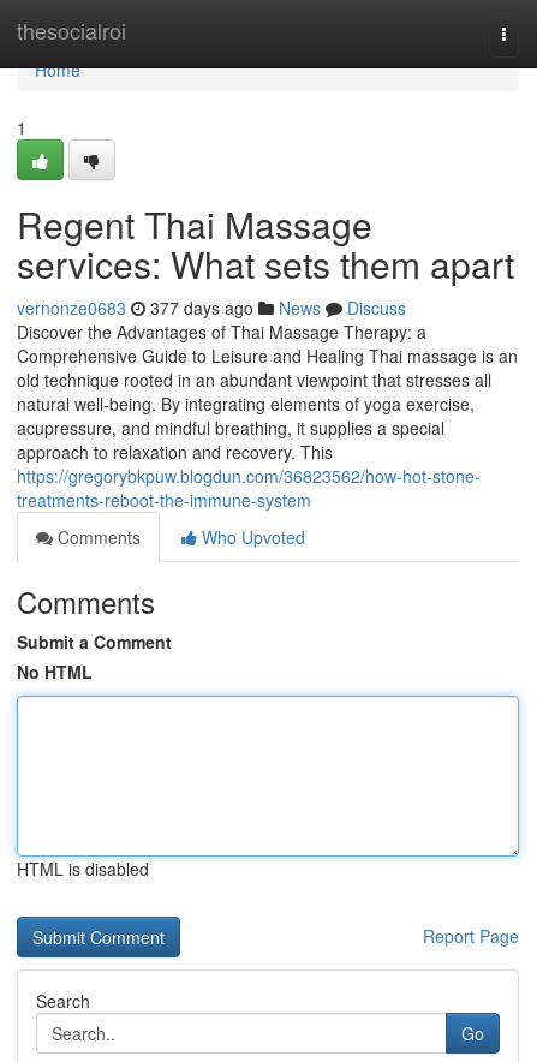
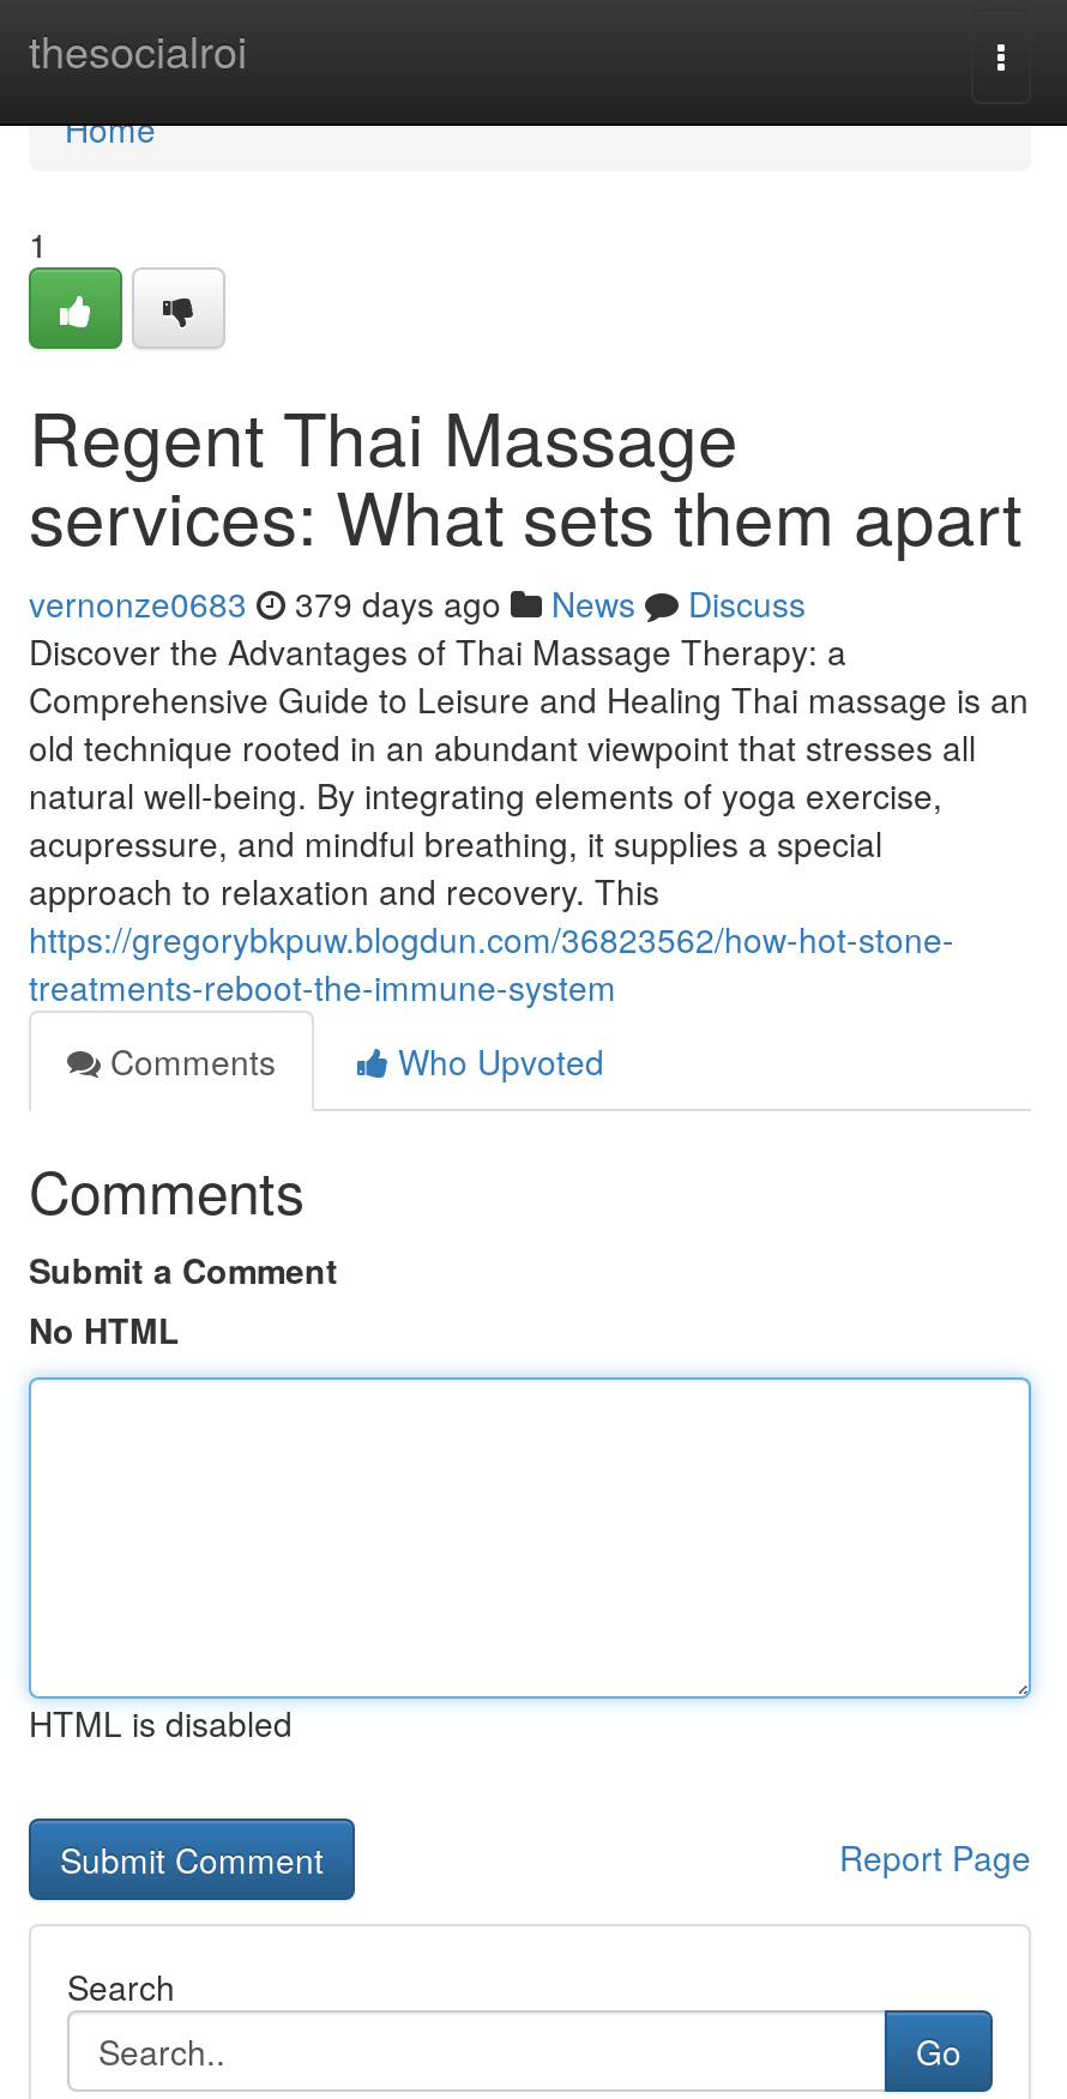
- vernonze0683 377 days ago News Discuss
+ vernonze0683 379 days ago News Discuss
